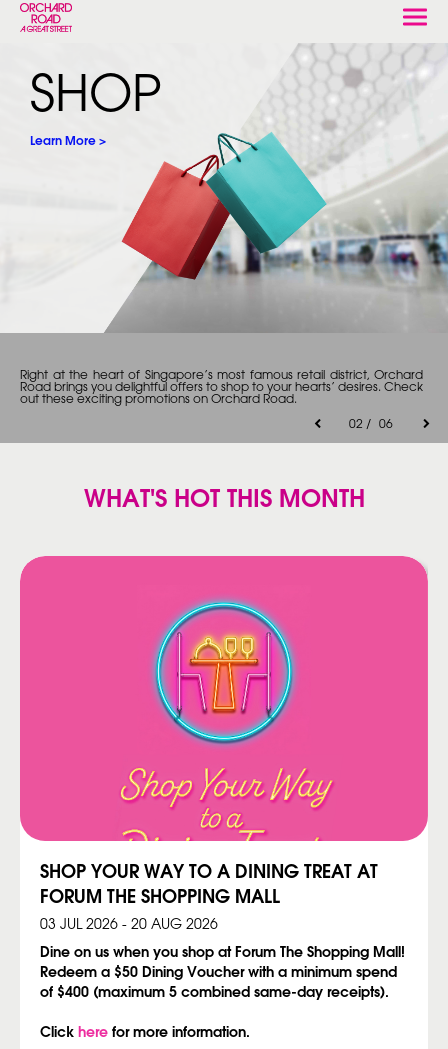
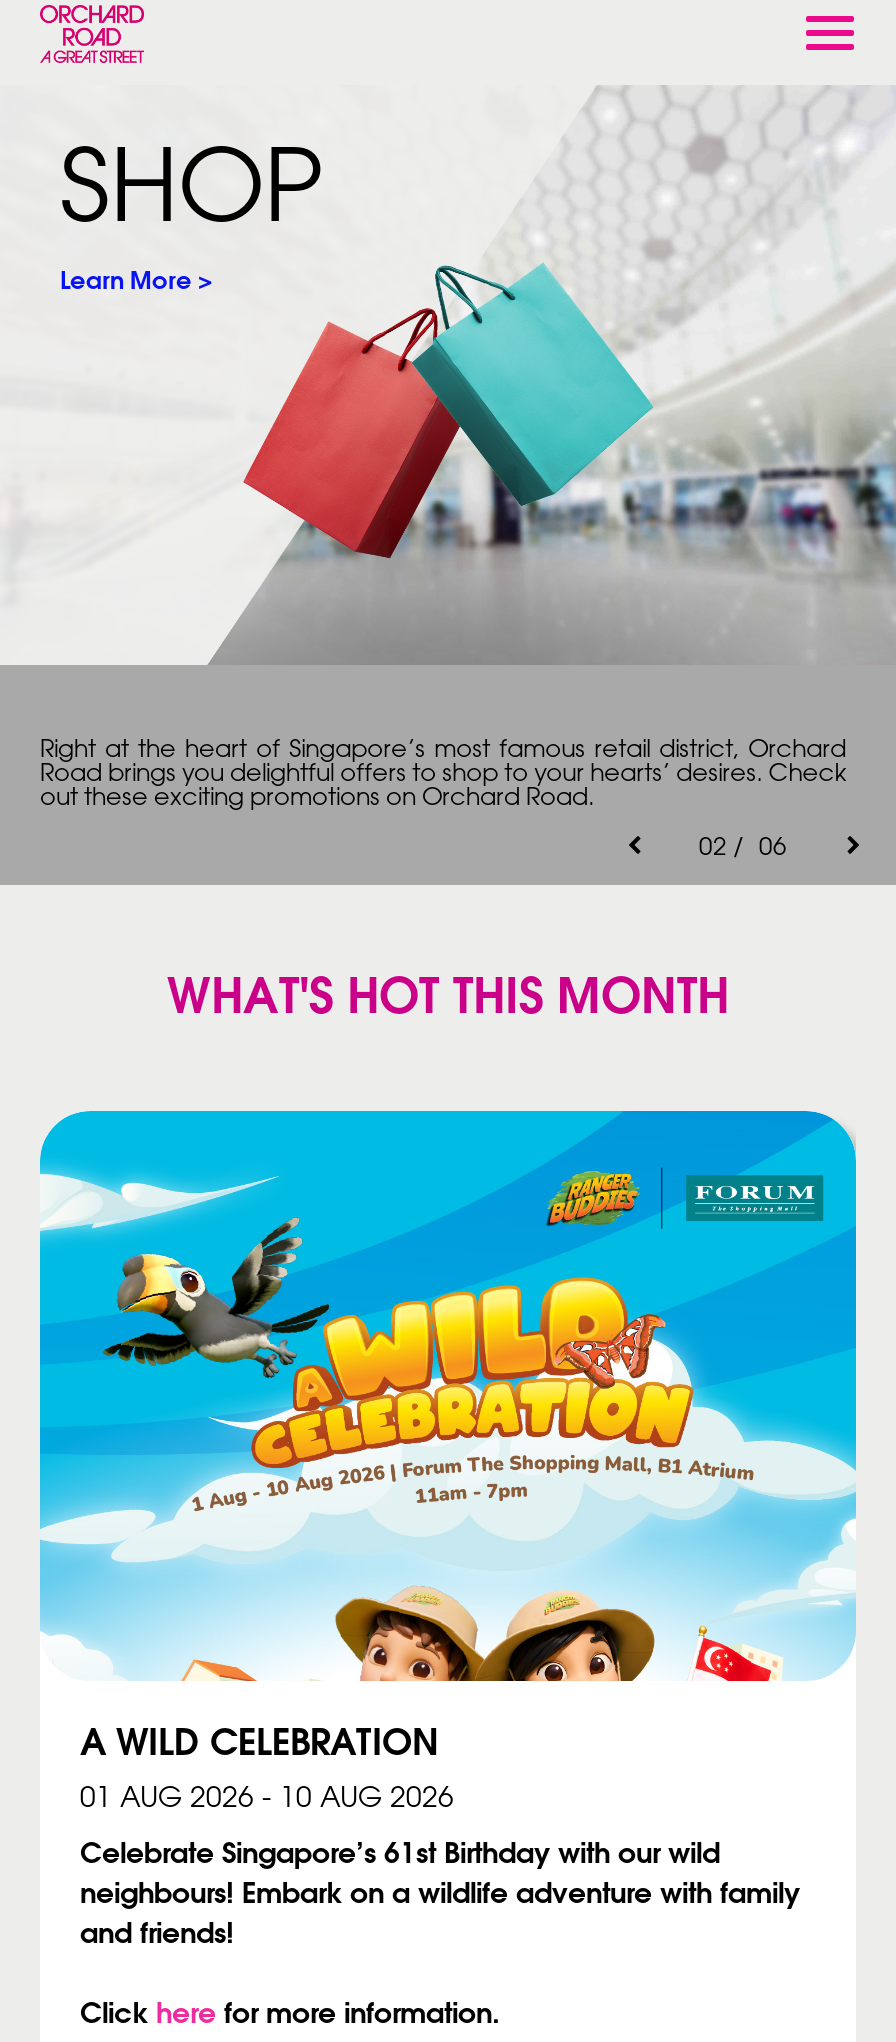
- [image]
- SHOP YOUR WAY TO A DINING TREAT AT
- FORUM THE SHOPPING MALL
- 03 JUL 2026 - 20 AUG 2026
- Dine on us when you shop at Forum The Shopping Mall!
- Redeem a $50 Dining Voucher with a minimum spend
- of $400 (maximum 5 combined same-day receipts).
+ [image]
+ A WILD CELEBRATION
+ 01 AUG 2026 - 10 AUG 2026
+ Celebrate Singapore’s 61st Birthday with our wild
+ neighbours! Embark on a wildlife adventure with family
+ and friends!
